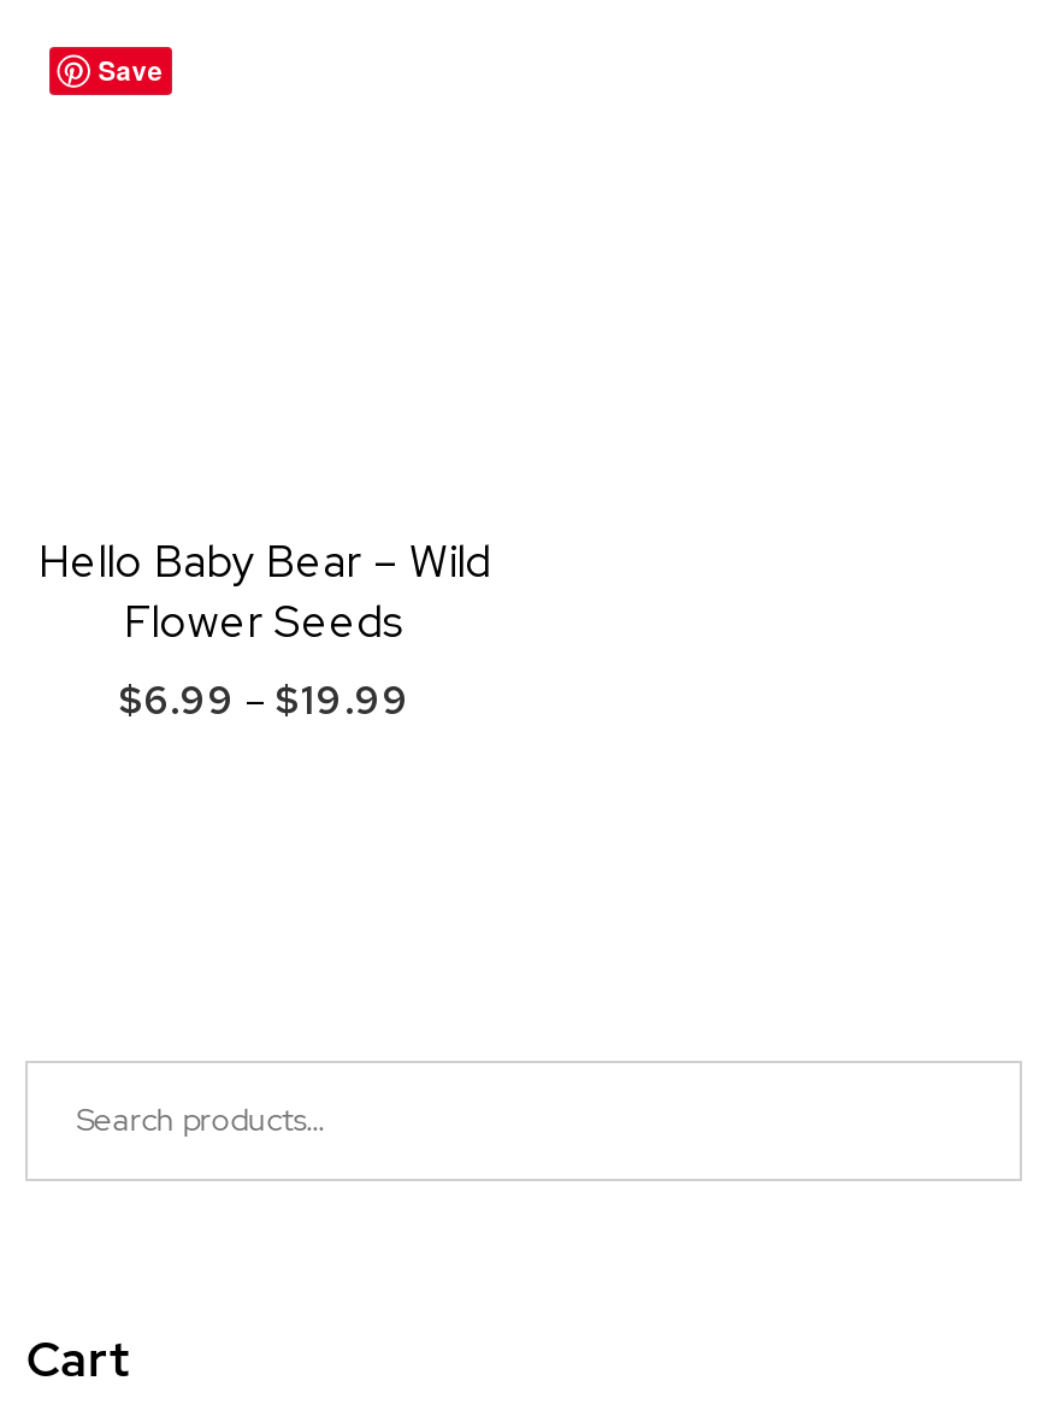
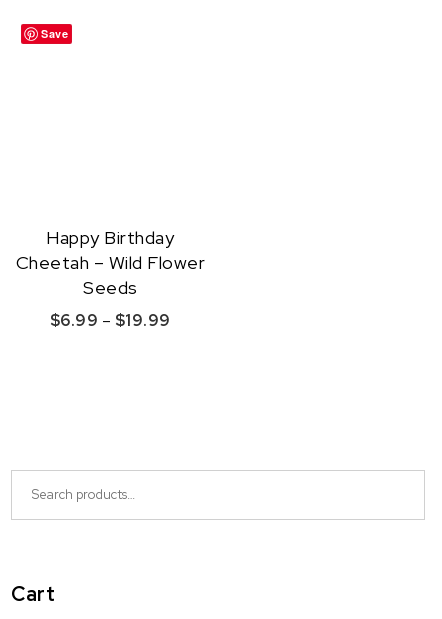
- Hello Baby Bear – Wild
- Flower Seeds
+ Happy Birthday
+ Cheetah – Wild Flower
+ Seeds
